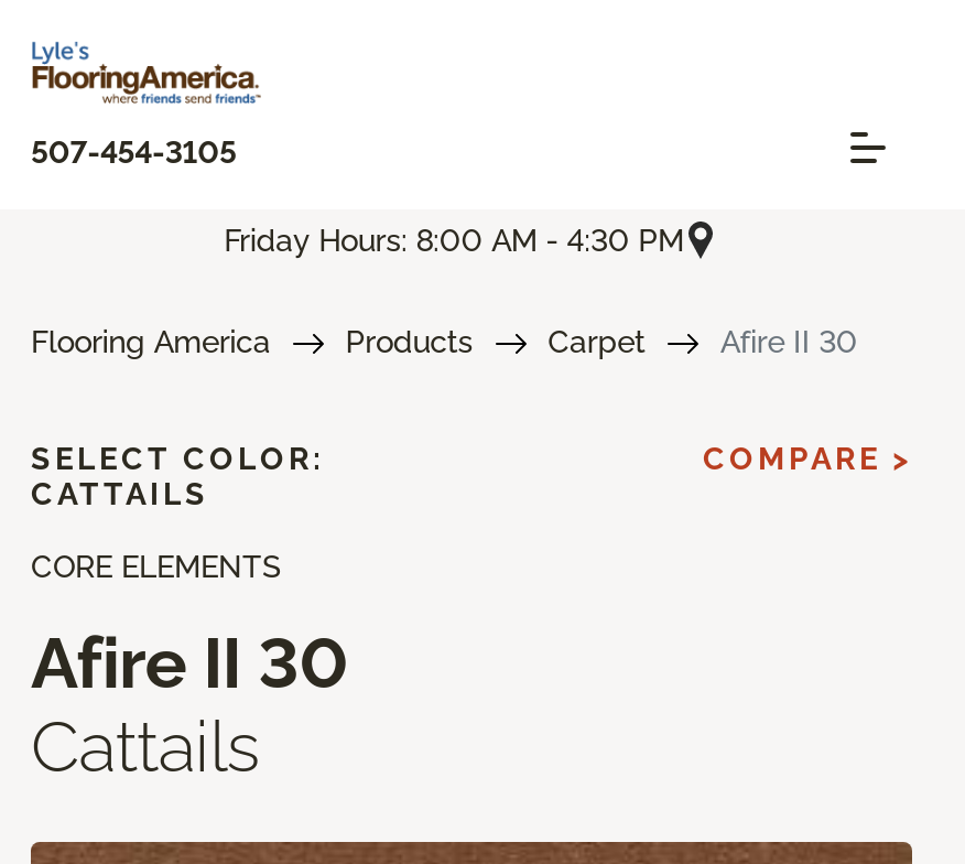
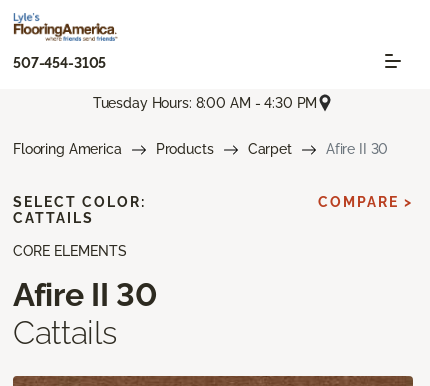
- Friday Hours: 8:00 AM - 4:30 PM
+ Tuesday Hours: 8:00 AM - 4:30 PM
